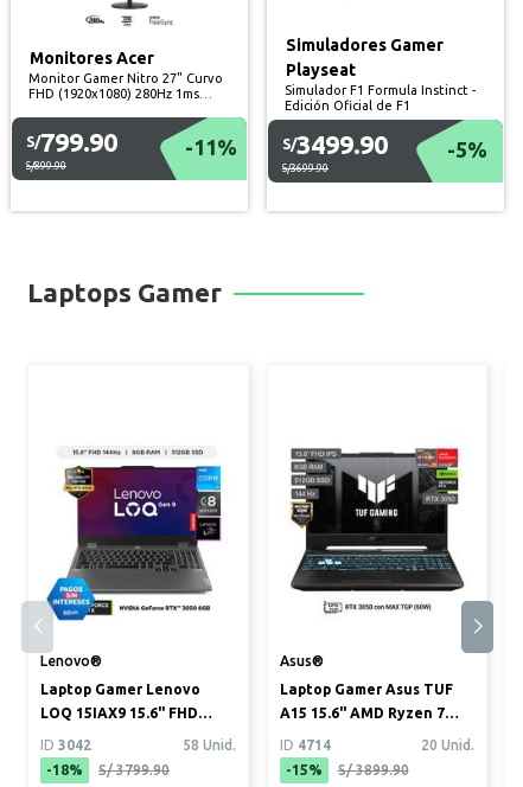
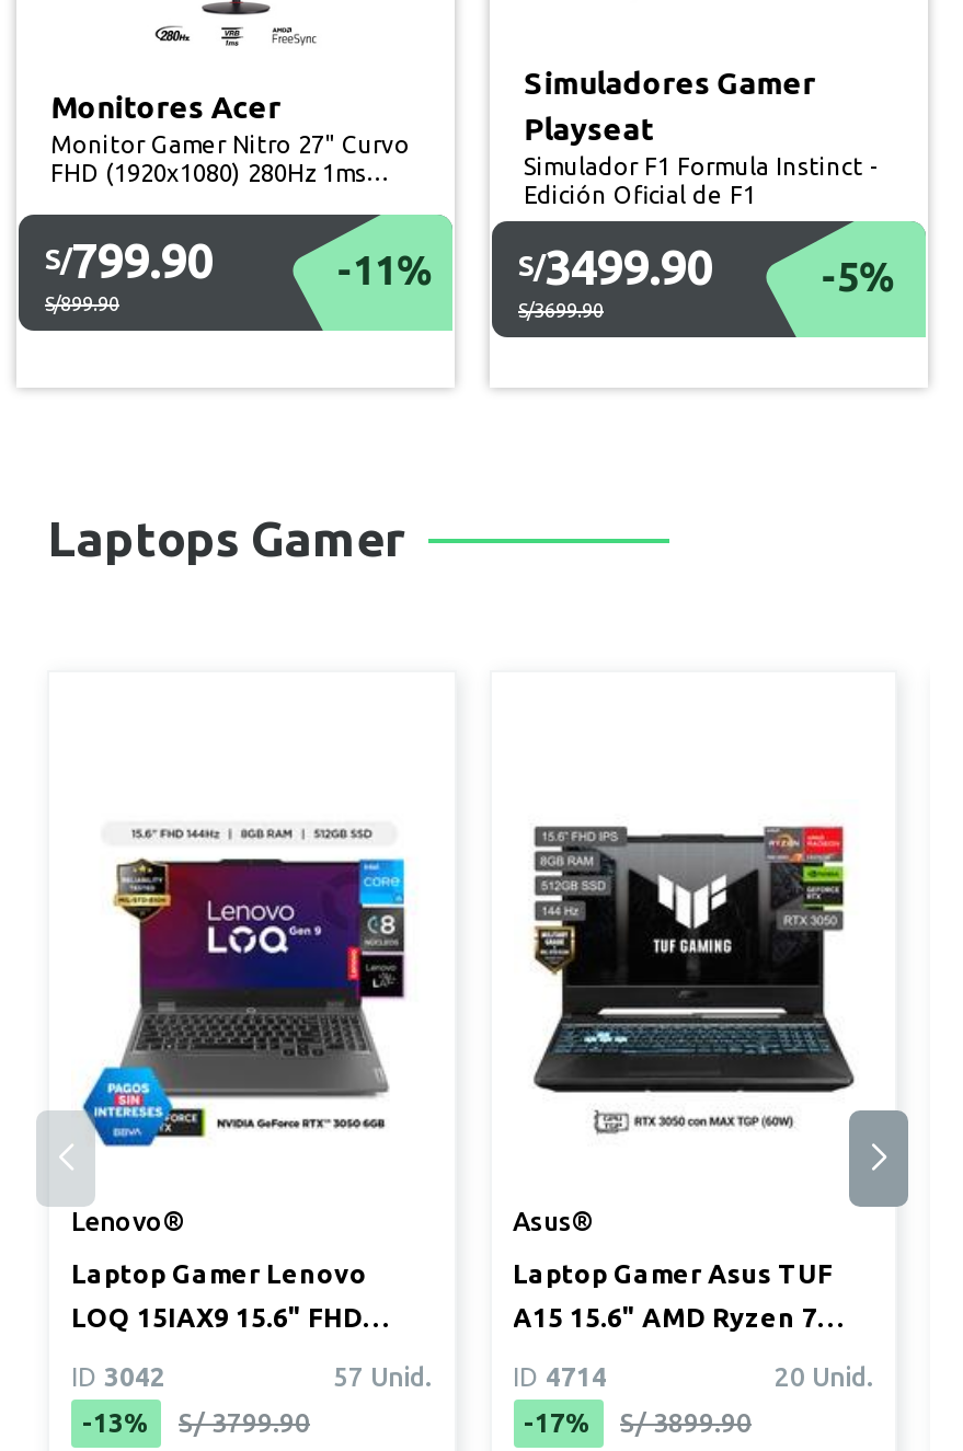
- 58 Unid.
+ 57 Unid.

- -18% S/ 3799.90
+ -13% S/ 3799.90

- -15% S/ 3899.90
+ -17% S/ 3899.90
